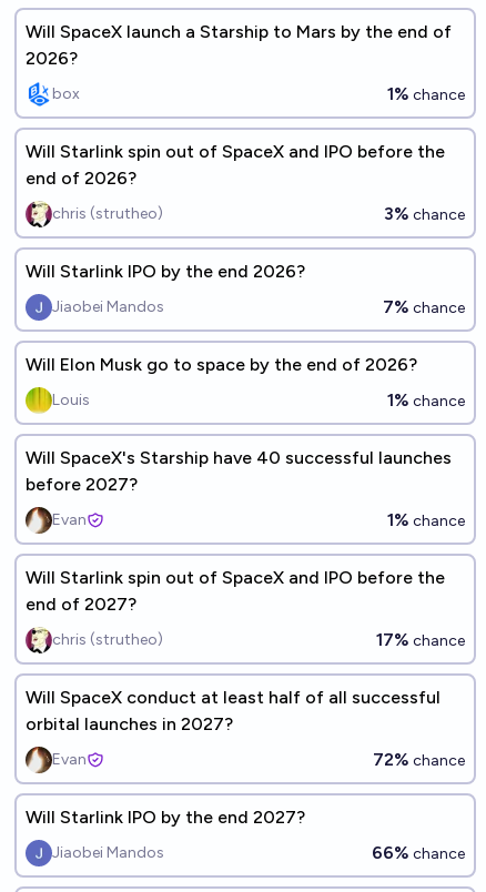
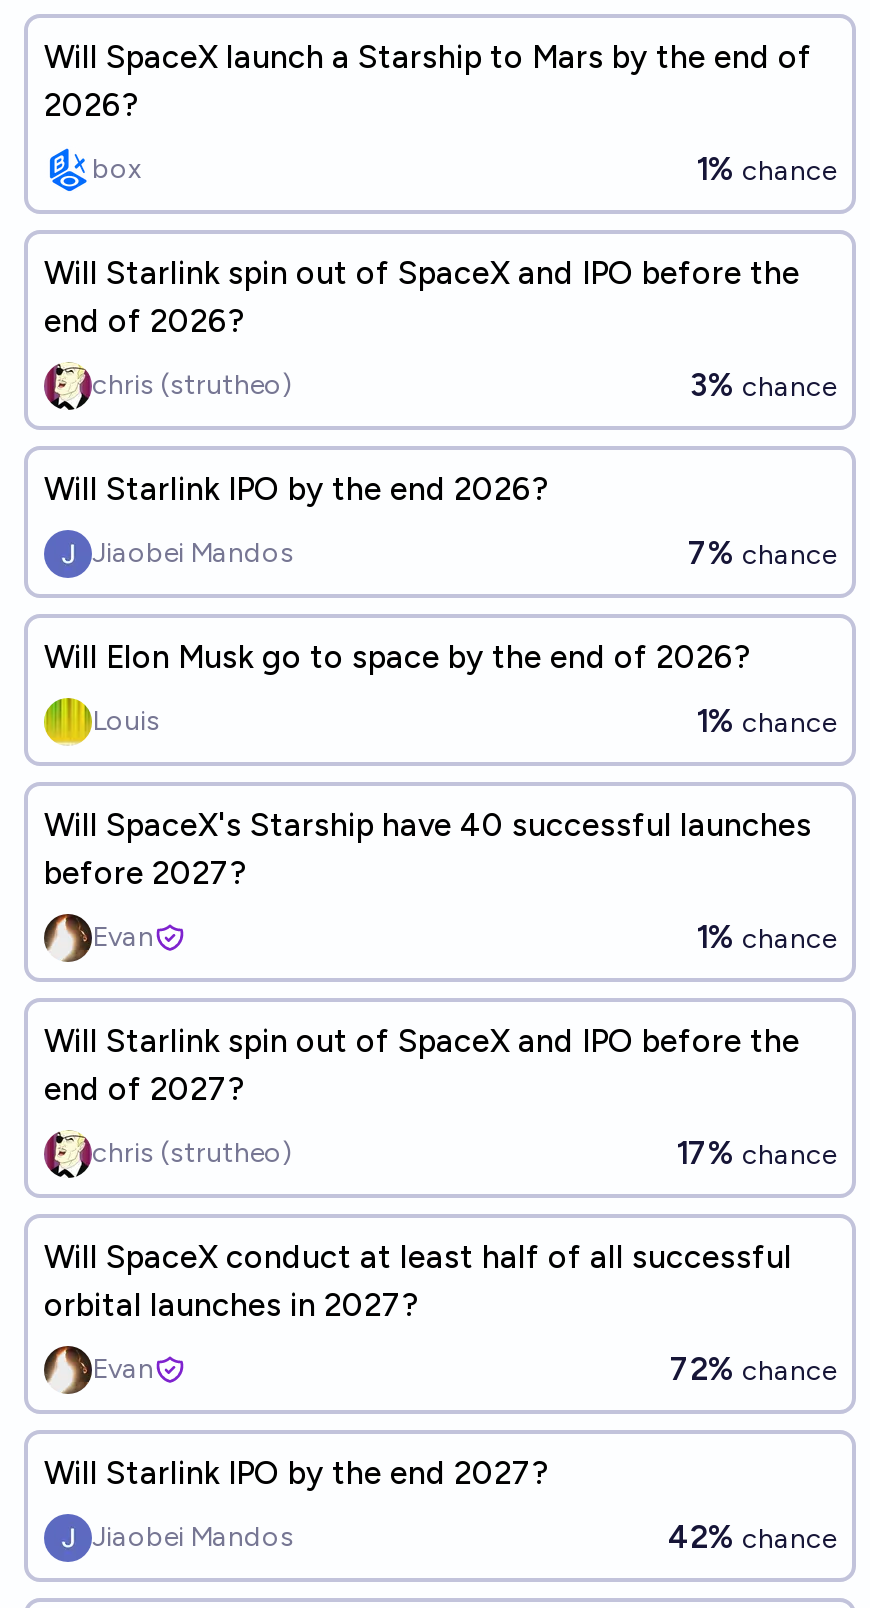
- 66% chance
+ 42% chance
